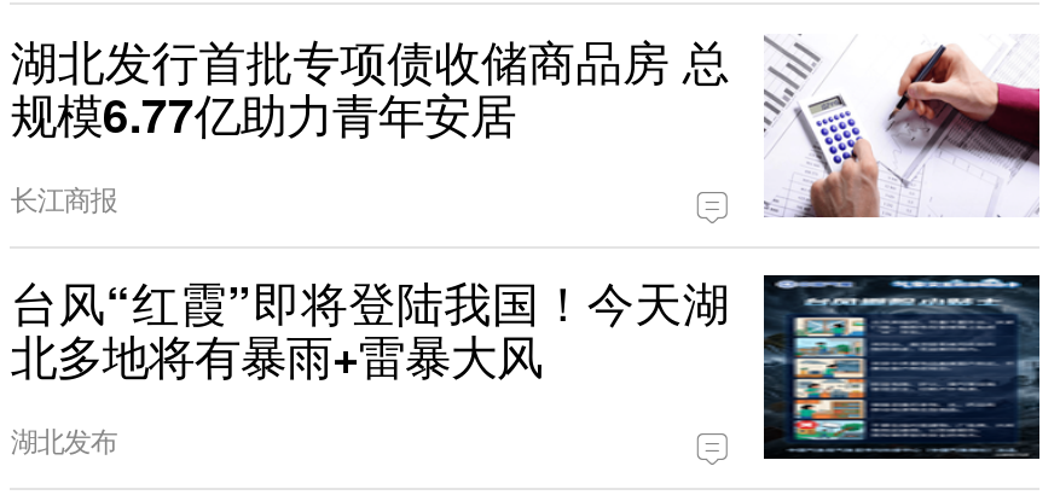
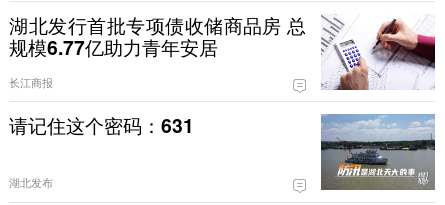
- 台风“红霞”即将登陆我国！今天湖
- 北多地将有暴雨+雷暴大风
+ 请记住这个密码：631

- [image]
+ [image]
